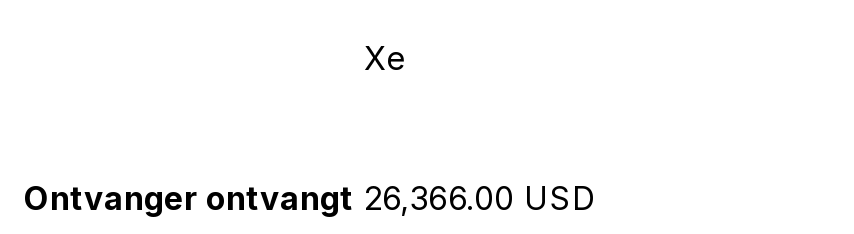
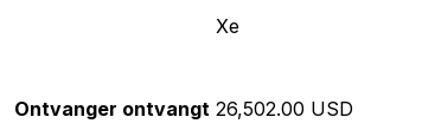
- Ontvanger ontvangt 26,366.00 USD
+ Ontvanger ontvangt 26,502.00 USD
